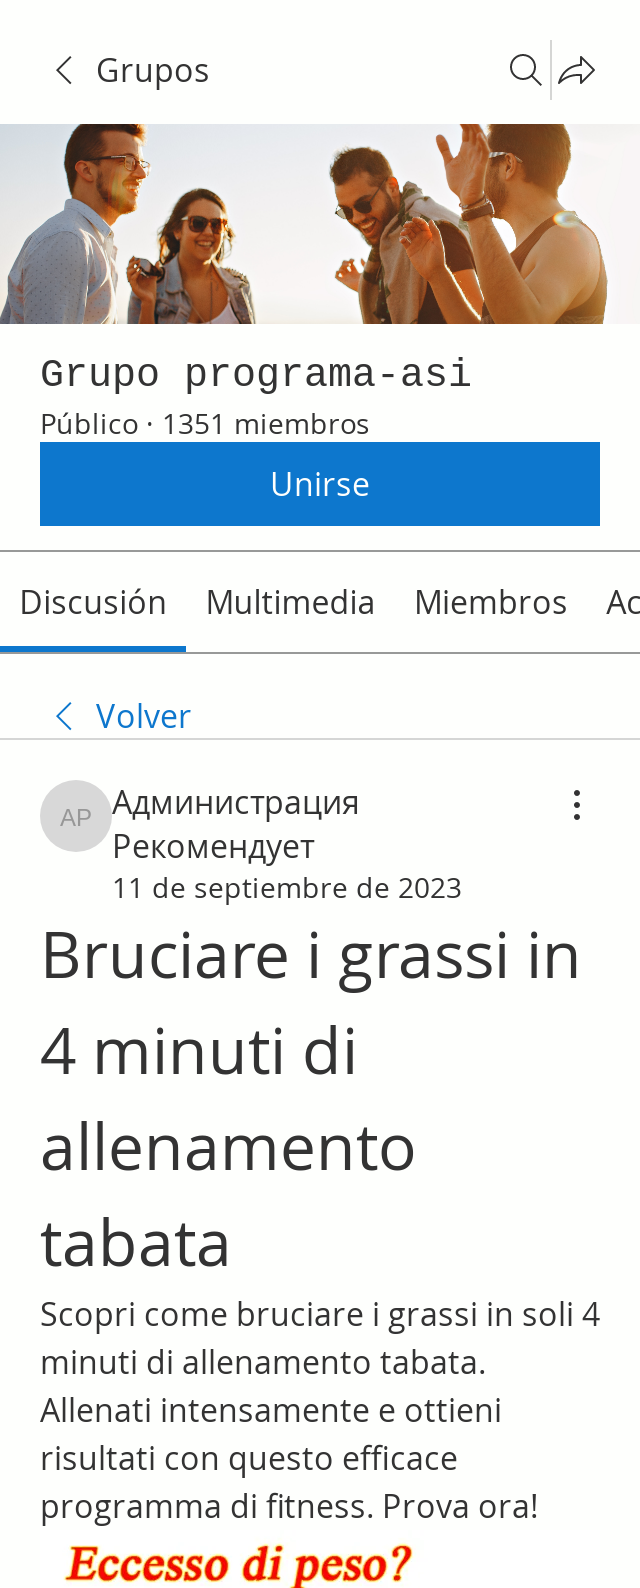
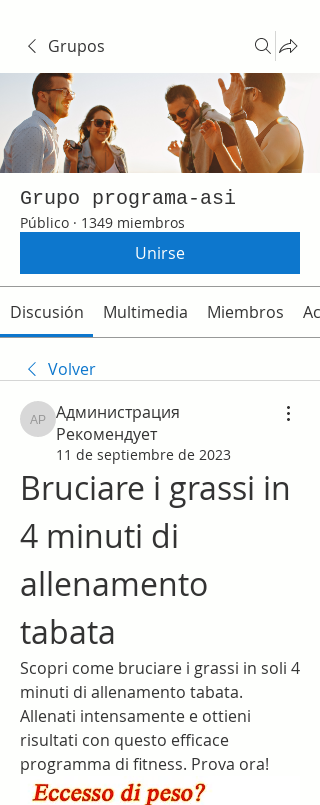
- Público · 1351 miembros
+ Público · 1349 miembros
